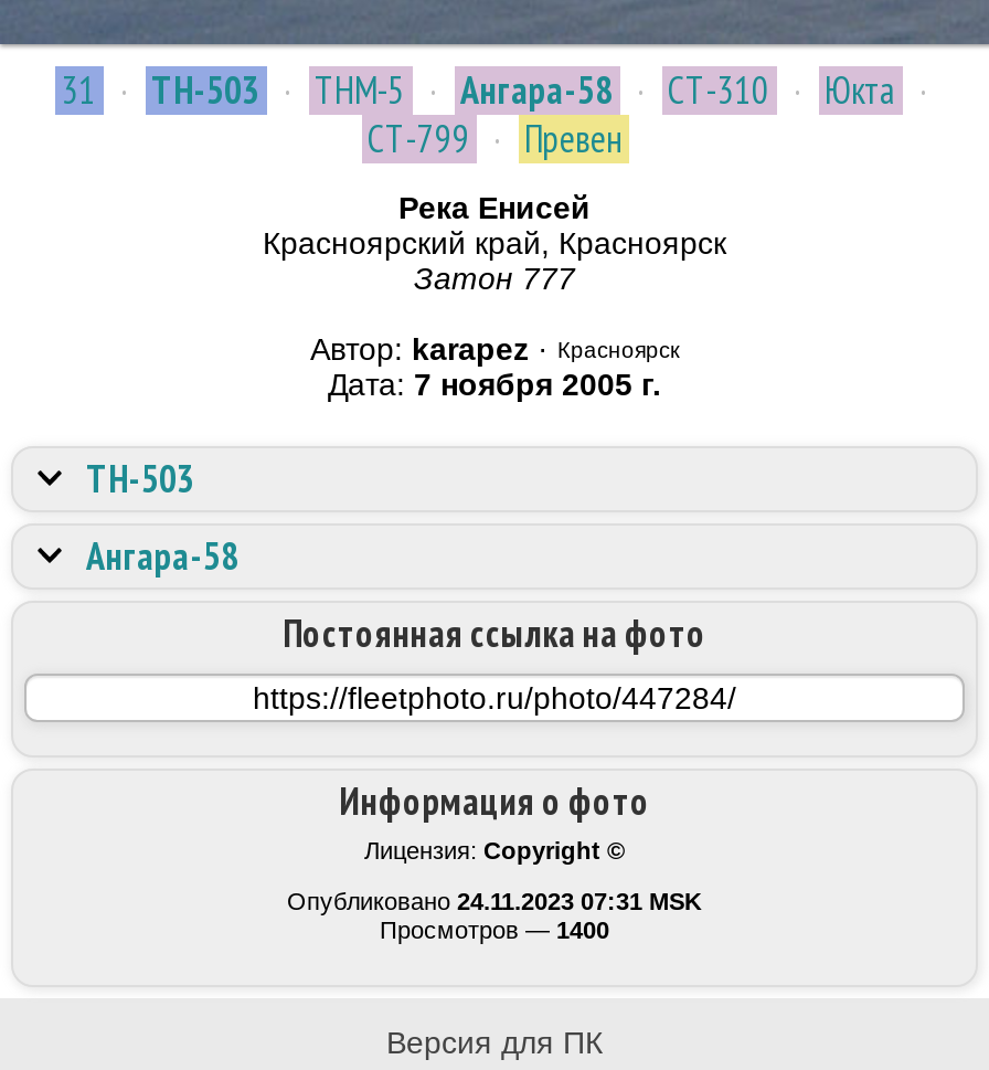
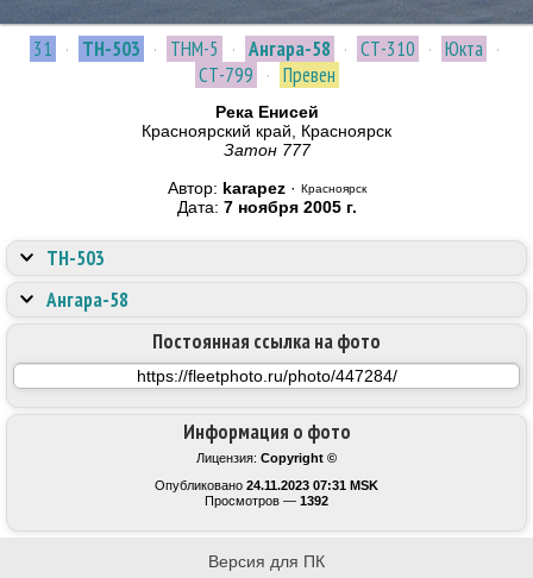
- Просмотров — 1400
+ Просмотров — 1392
